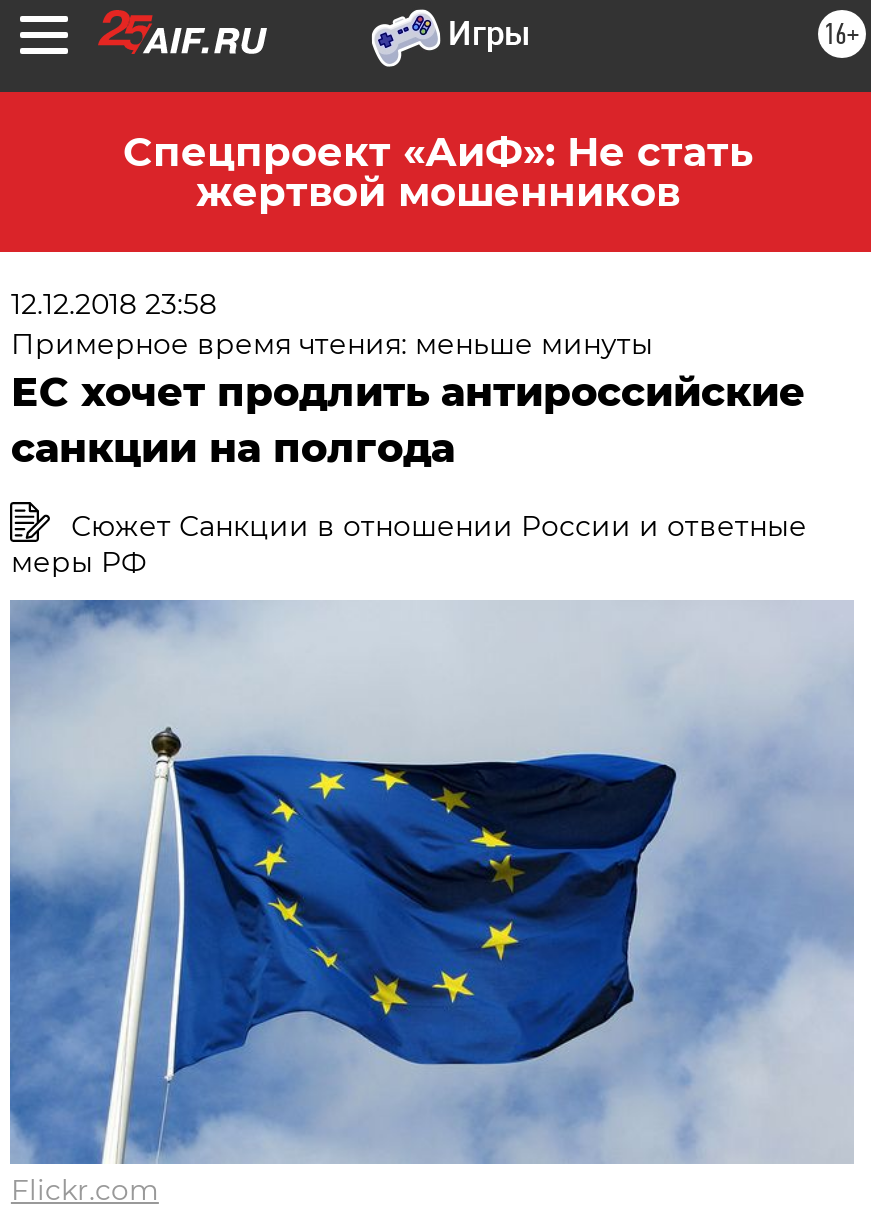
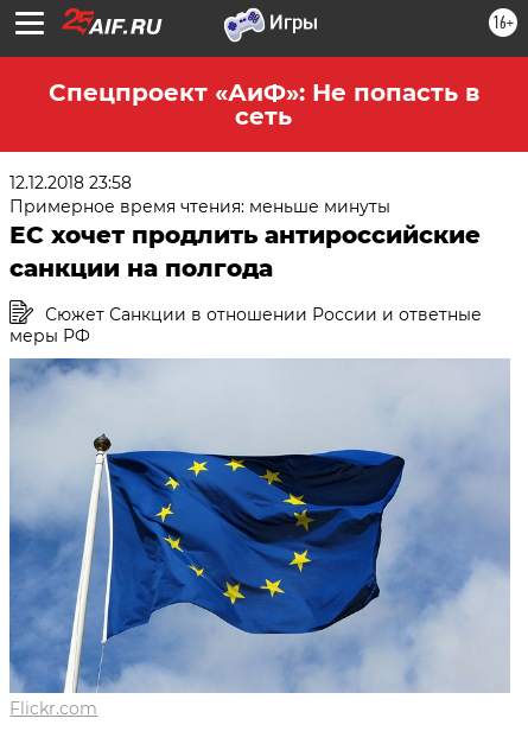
- Спецпроект «АиФ»: Не стать
- жертвой мошенников
+ Спецпроект «АиФ»: Не попасть в
+ сеть
